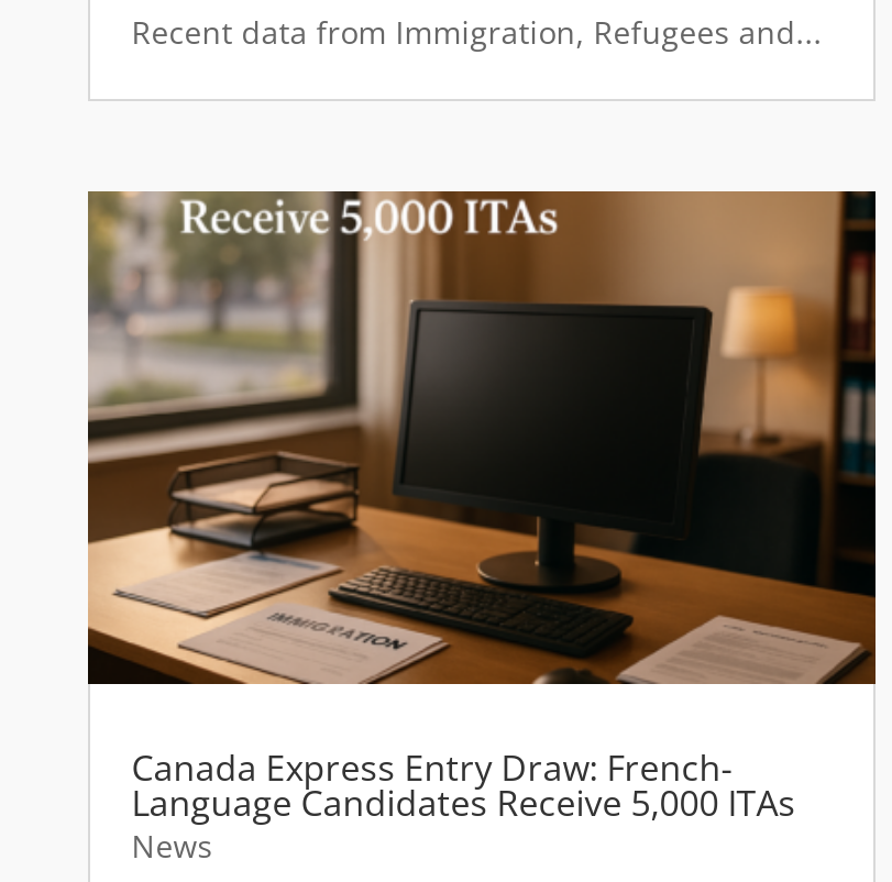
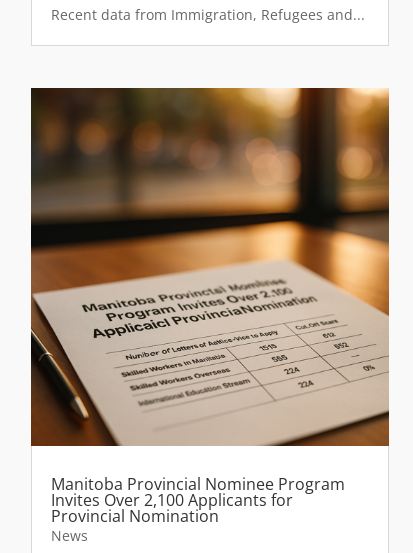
- [image]
- Canada Express Entry Draw: French-
- Language Candidates Receive 5,000 ITAs
+ [image]
+ Manitoba Provincial Nominee Program
+ Invites Over 2,100 Applicants for
+ Provincial Nomination
